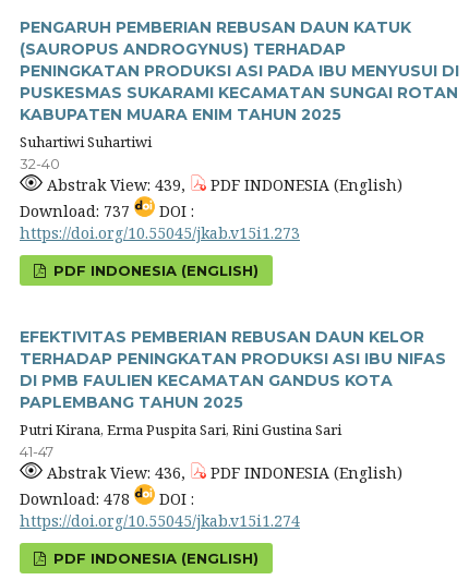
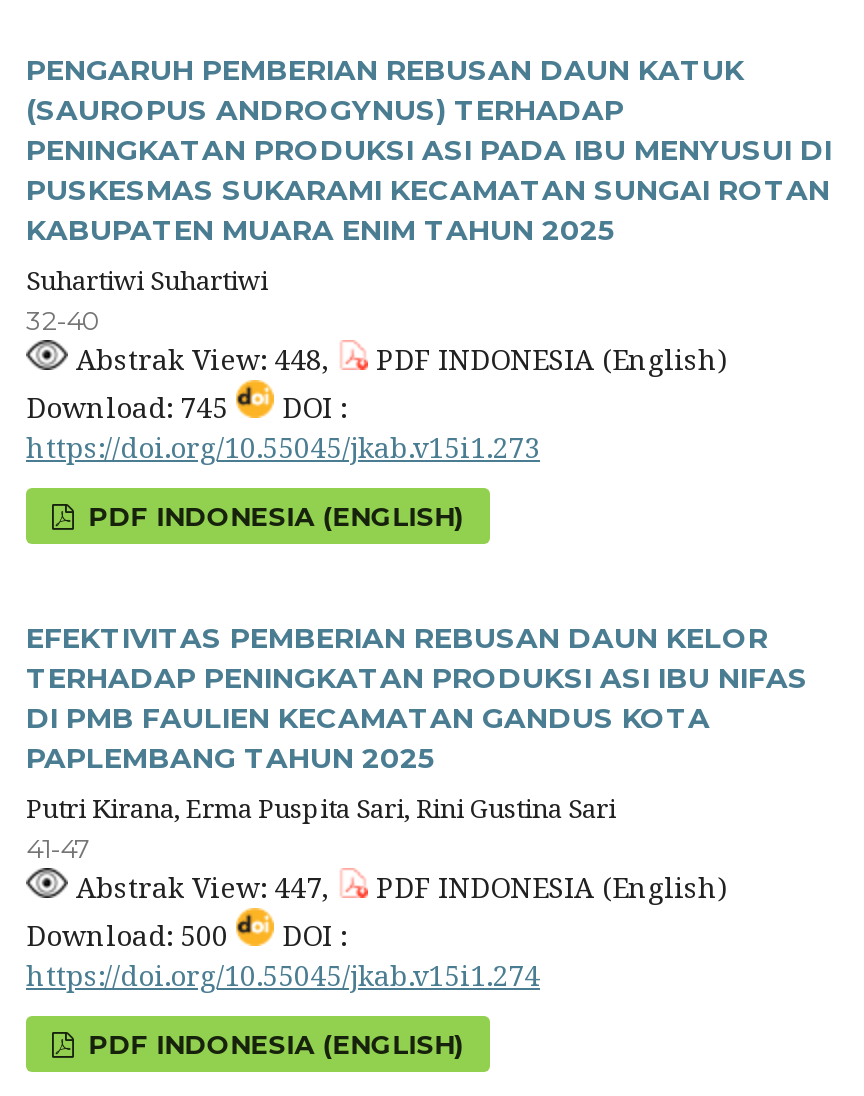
- Abstrak View: 439, PDF INDONESIA (English)
+ Abstrak View: 448, PDF INDONESIA (English)

- Download: 737 DOI :
+ Download: 745 DOI :

- Abstrak View: 436, PDF INDONESIA (English)
+ Abstrak View: 447, PDF INDONESIA (English)

- Download: 478 DOI :
+ Download: 500 DOI :
